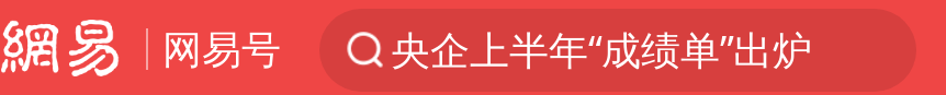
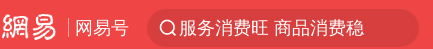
- 央企上半年“成绩单”出炉
+ 服务消费旺 商品消费稳
